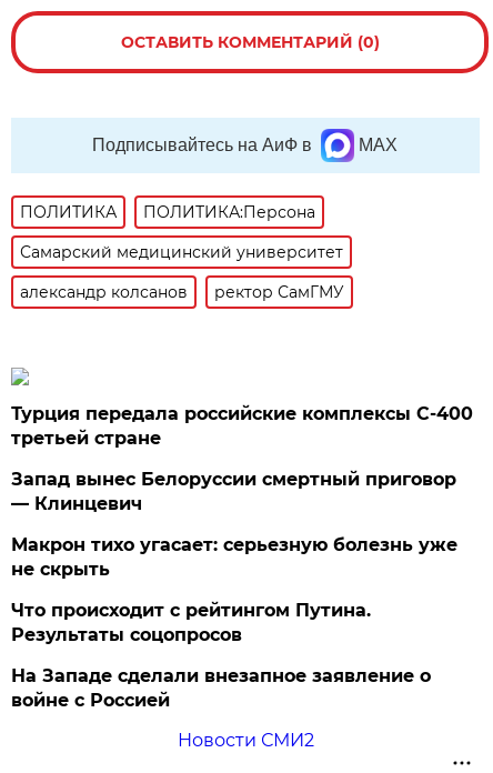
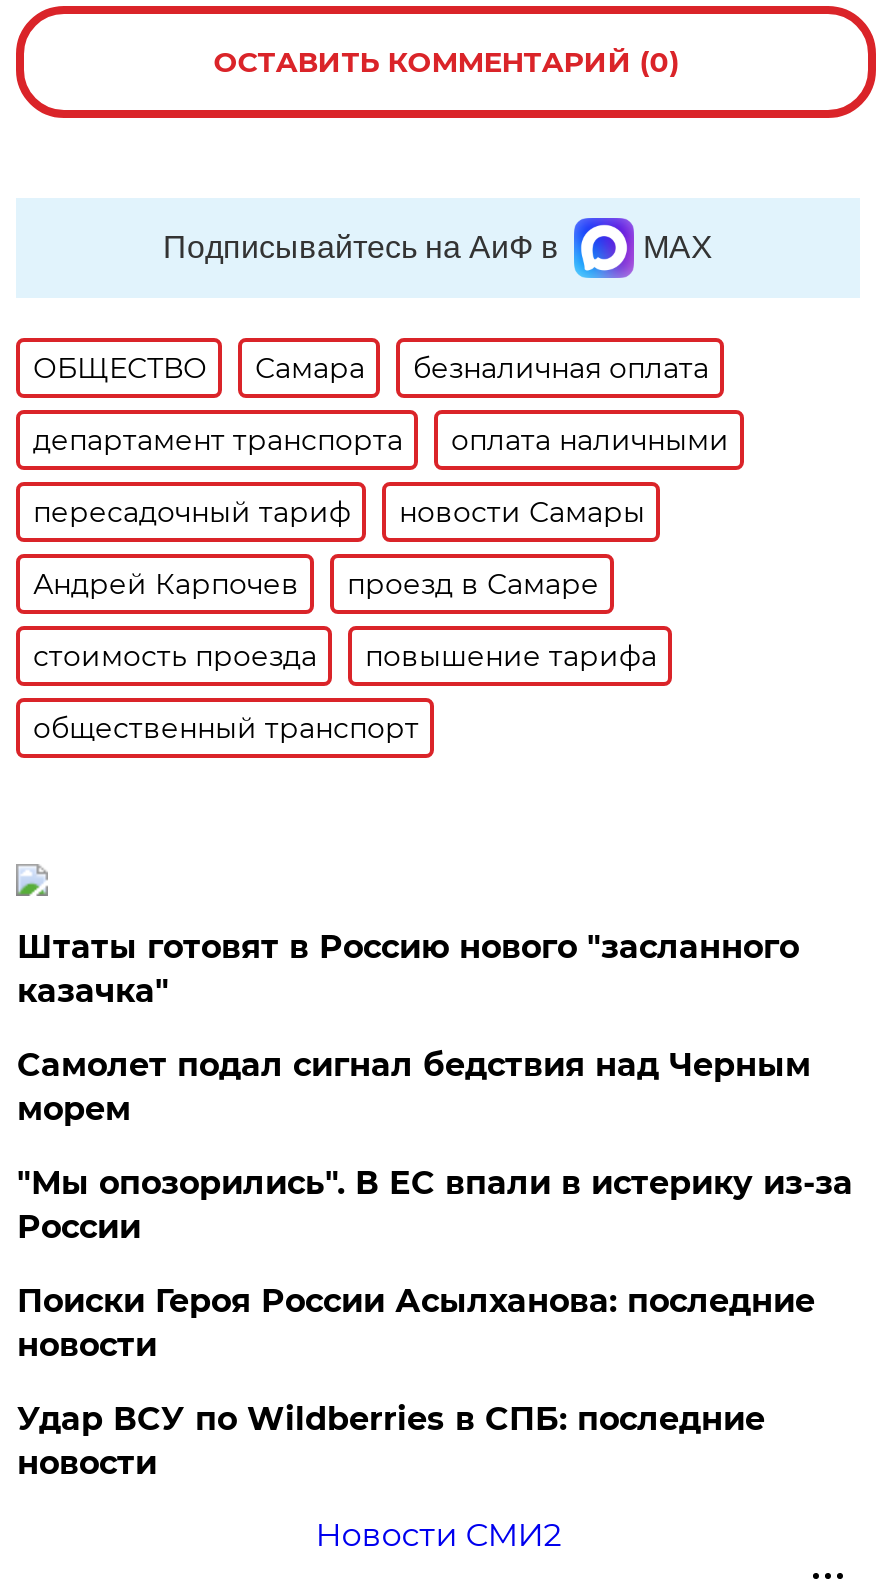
- ПОЛИТИКА
- ПОЛИТИКА:Персона
- Самарский медицинский университет
- александр колсанов
- ректор СамГМУ
+ ОБЩЕСТВО
+ Самара
+ безналичная оплата
+ департамент транспорта
+ оплата наличными
+ пересадочный тариф
+ новости Самары
+ Андрей Карпочев
+ проезд в Самаре
+ стоимость проезда
+ повышение тарифа
+ общественный транспорт

- Турция передала российские комплексы С-400
- третьей стране
- Запад вынес Белоруссии смертный приговор
- — Клинцевич
- Макрон тихо угасает: серьезную болезнь уже
- не скрыть
- Что происходит с рейтингом Путина.
- Результаты соцопросов
- На Западе сделали внезапное заявление о
- войне с Россией
+ Штаты готовят в Россию нового "засланного
+ казачка"
+ Самолет подал сигнал бедствия над Черным
+ морем
+ "Мы опозорились". В ЕС впали в истерику из-за
+ России
+ Поиски Героя России Асылханова: последние
+ новости
+ Удар ВСУ по Wildberries в СПБ: последние
+ новости
